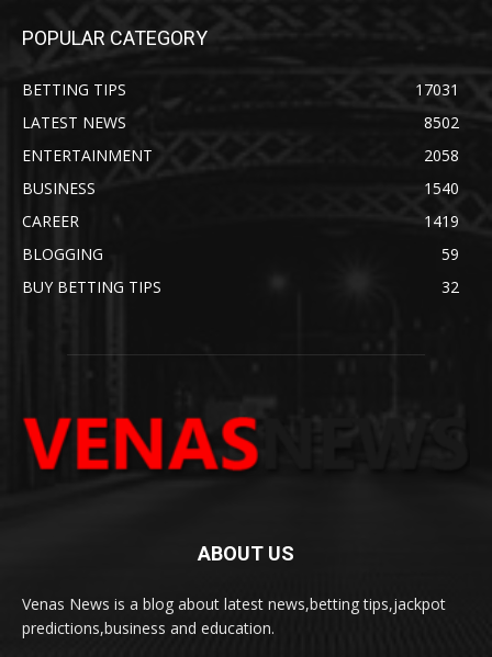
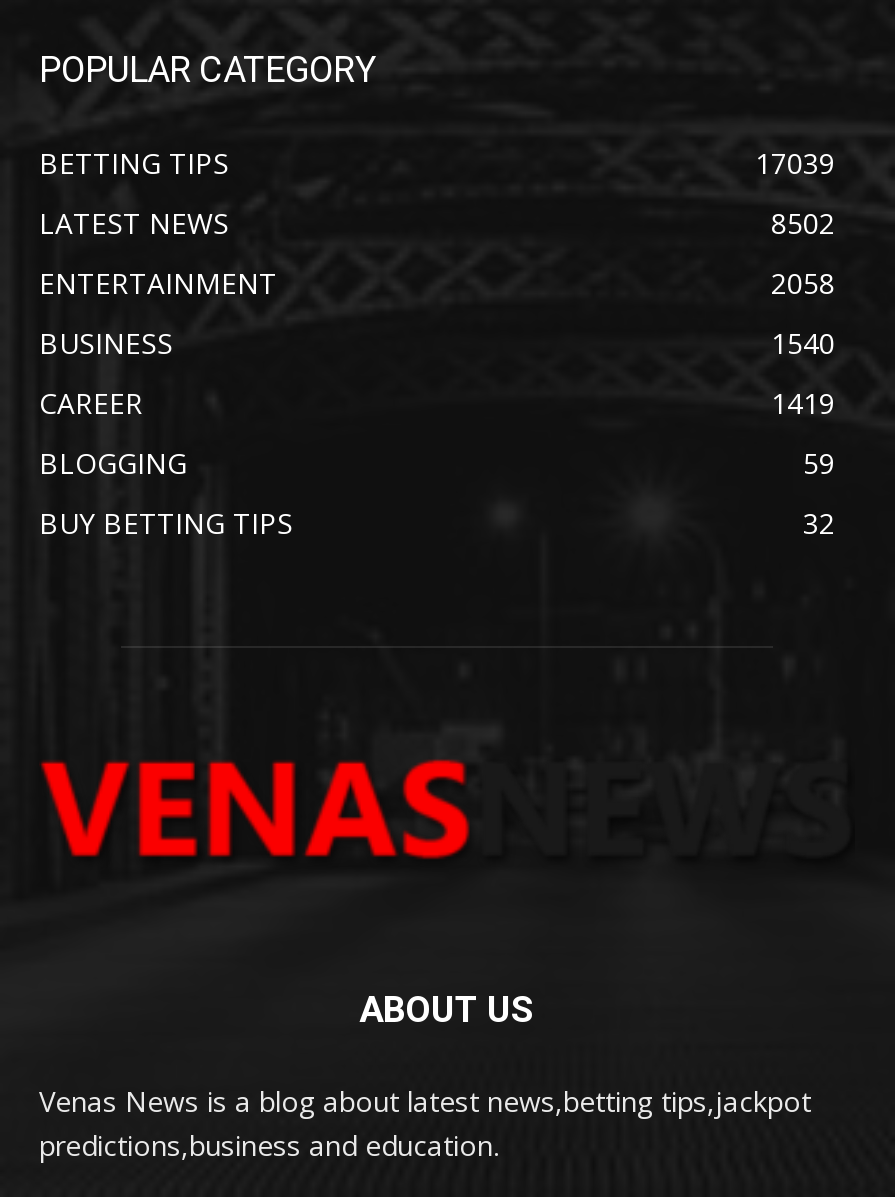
- 17031
+ 17039
